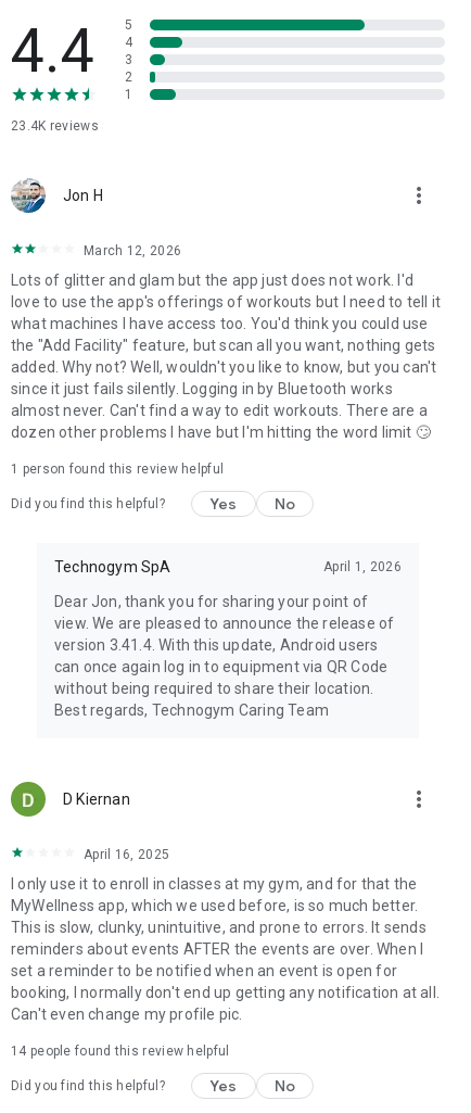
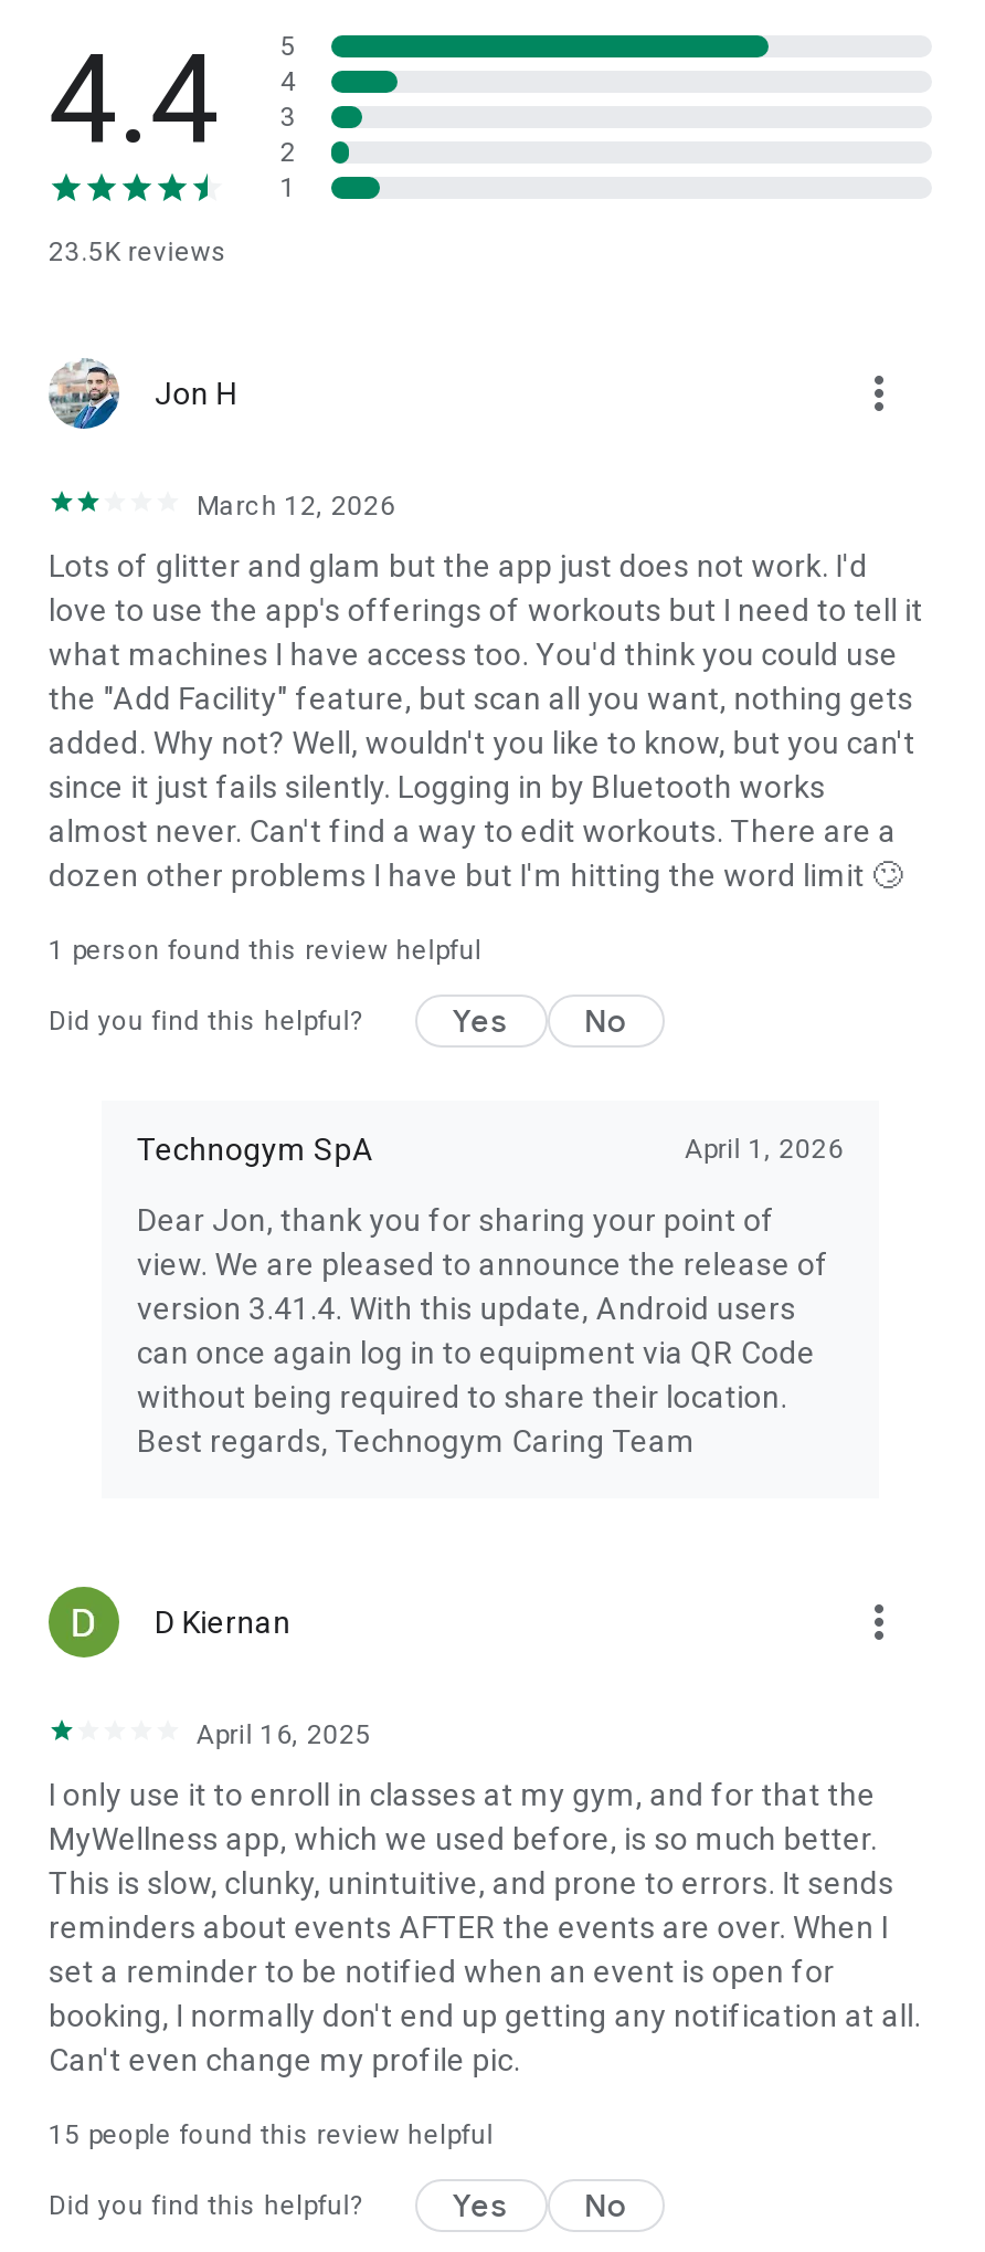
- 23.4K reviews
+ 23.5K reviews

- 14 people found this review helpful
+ 15 people found this review helpful
